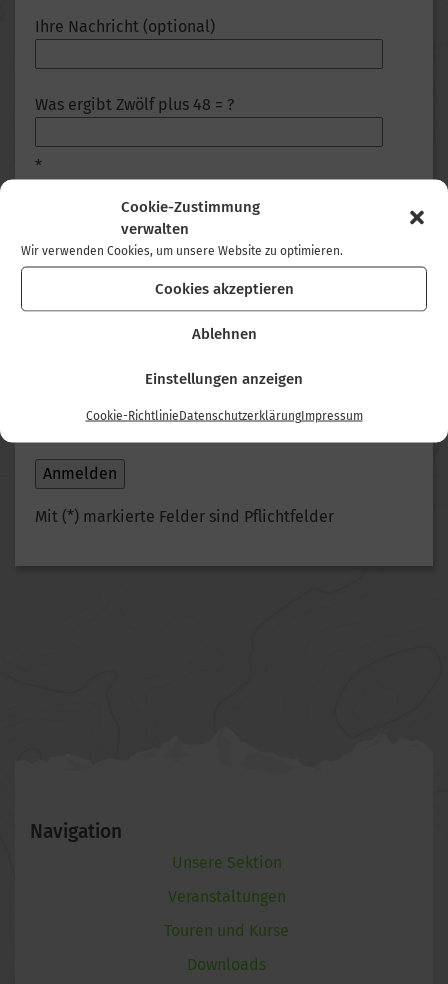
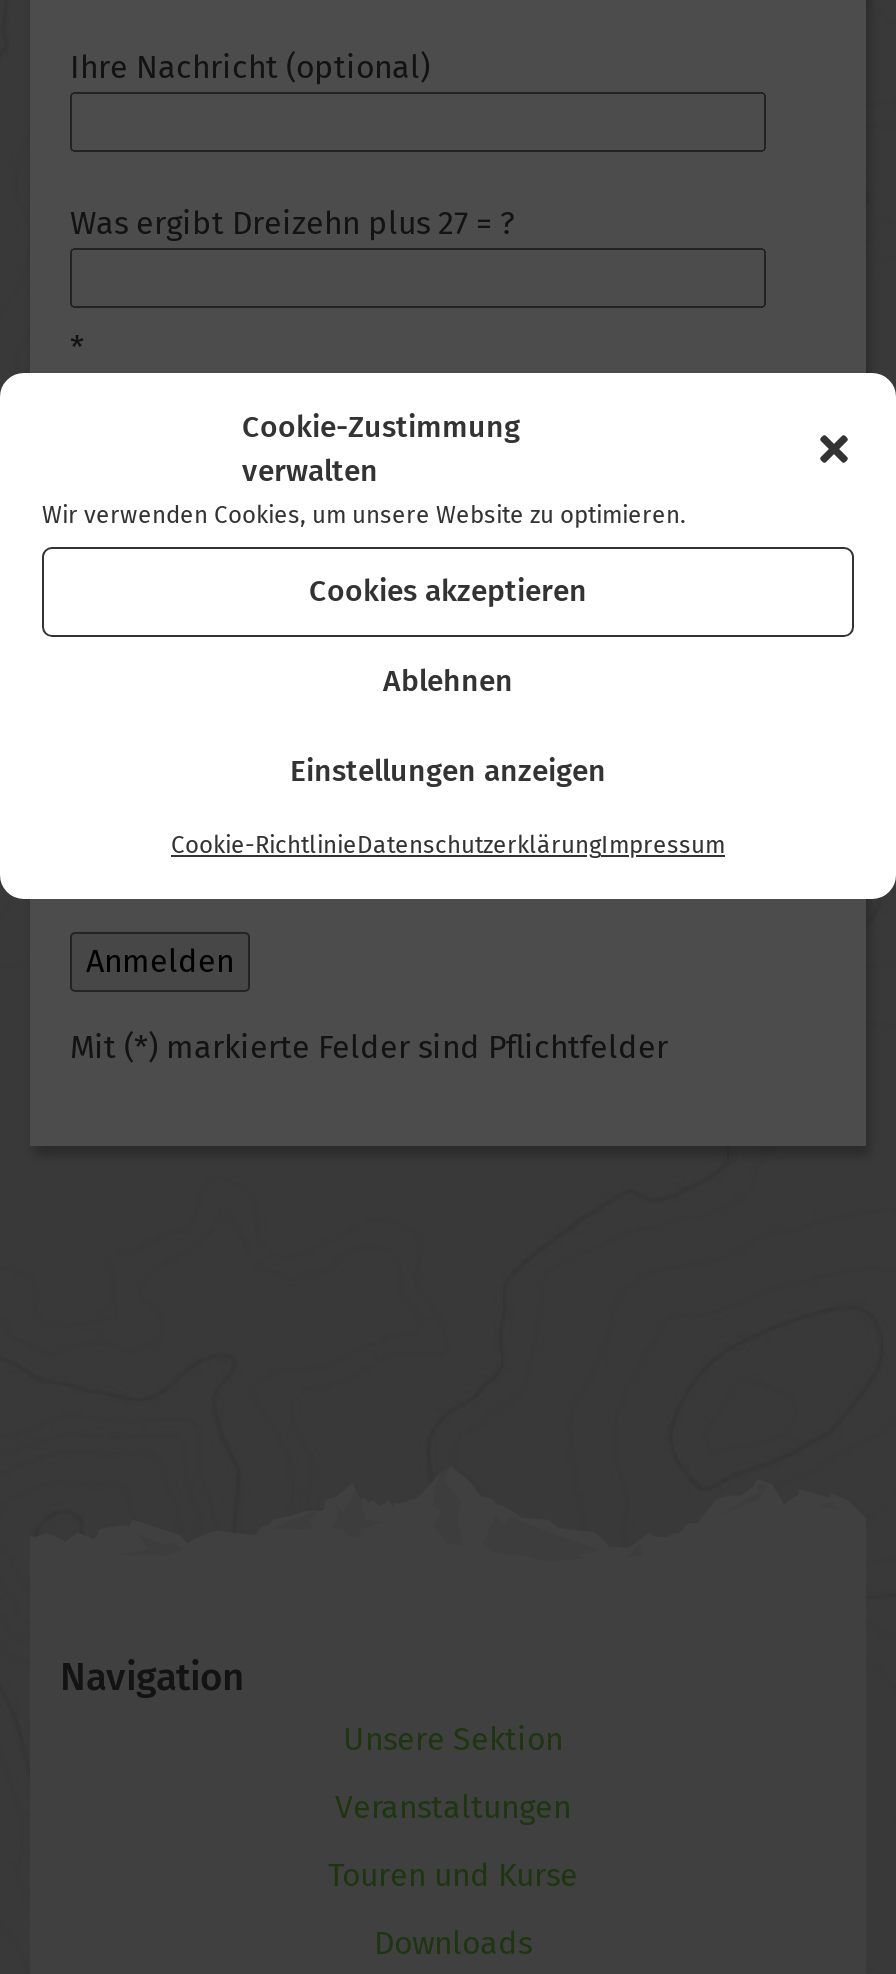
- Was ergibt Zwölf plus 48 = ?
+ Was ergibt Dreizehn plus 27 = ?
